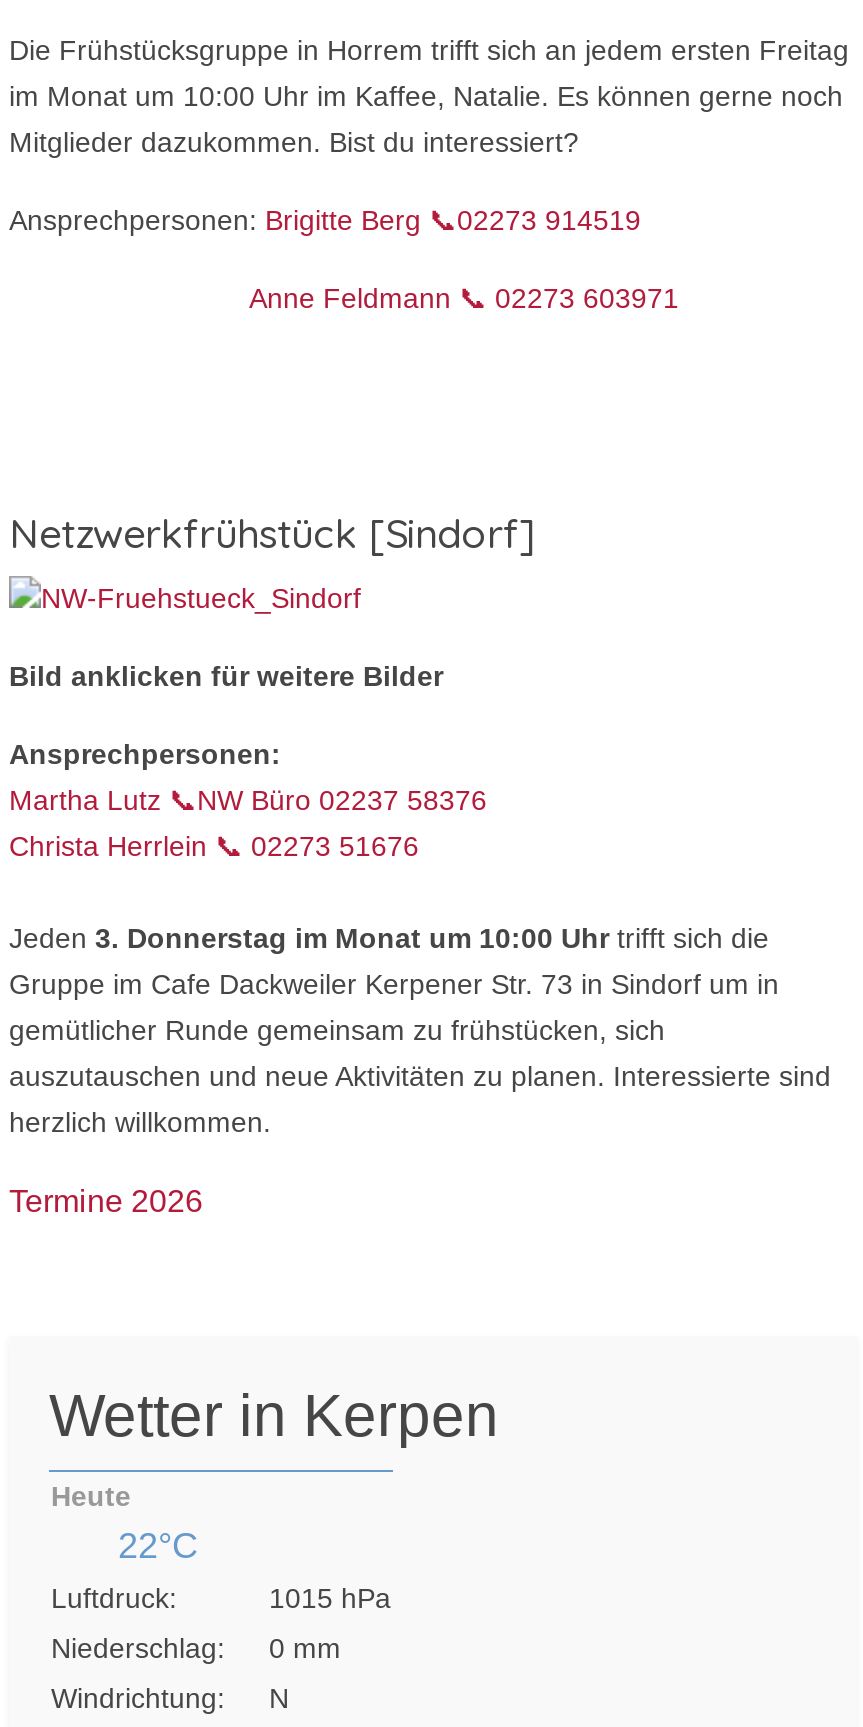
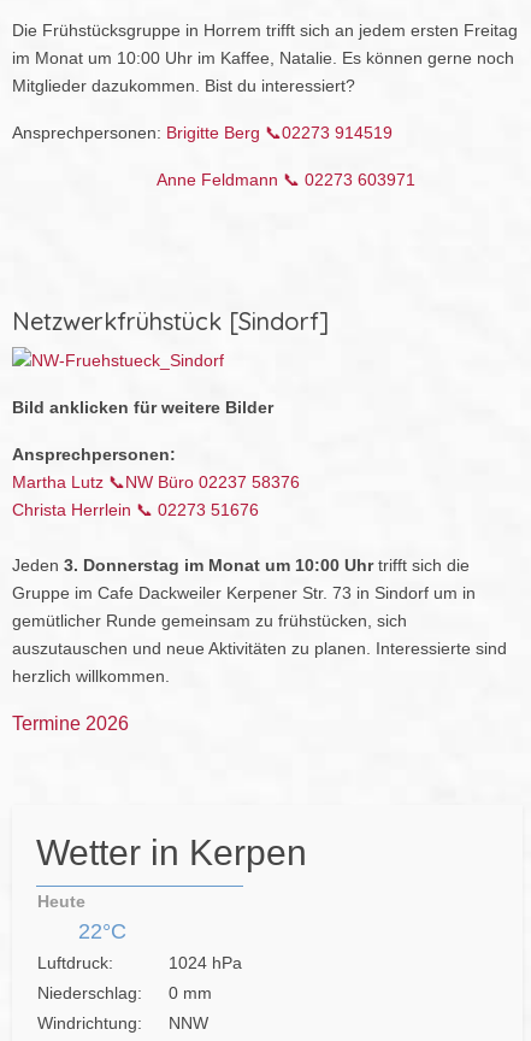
- 1015 hPa
+ 1024 hPa

- N
+ NNW
